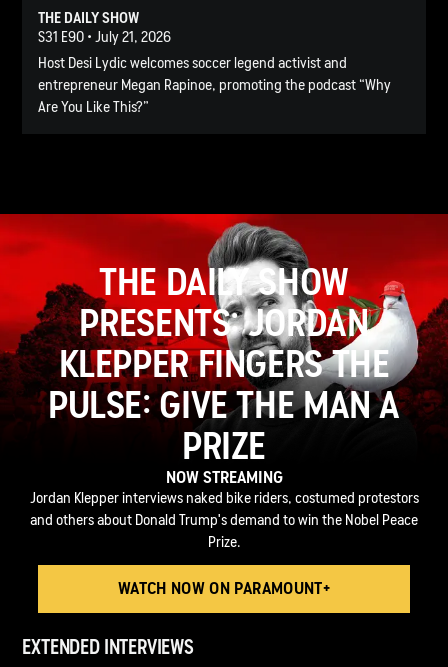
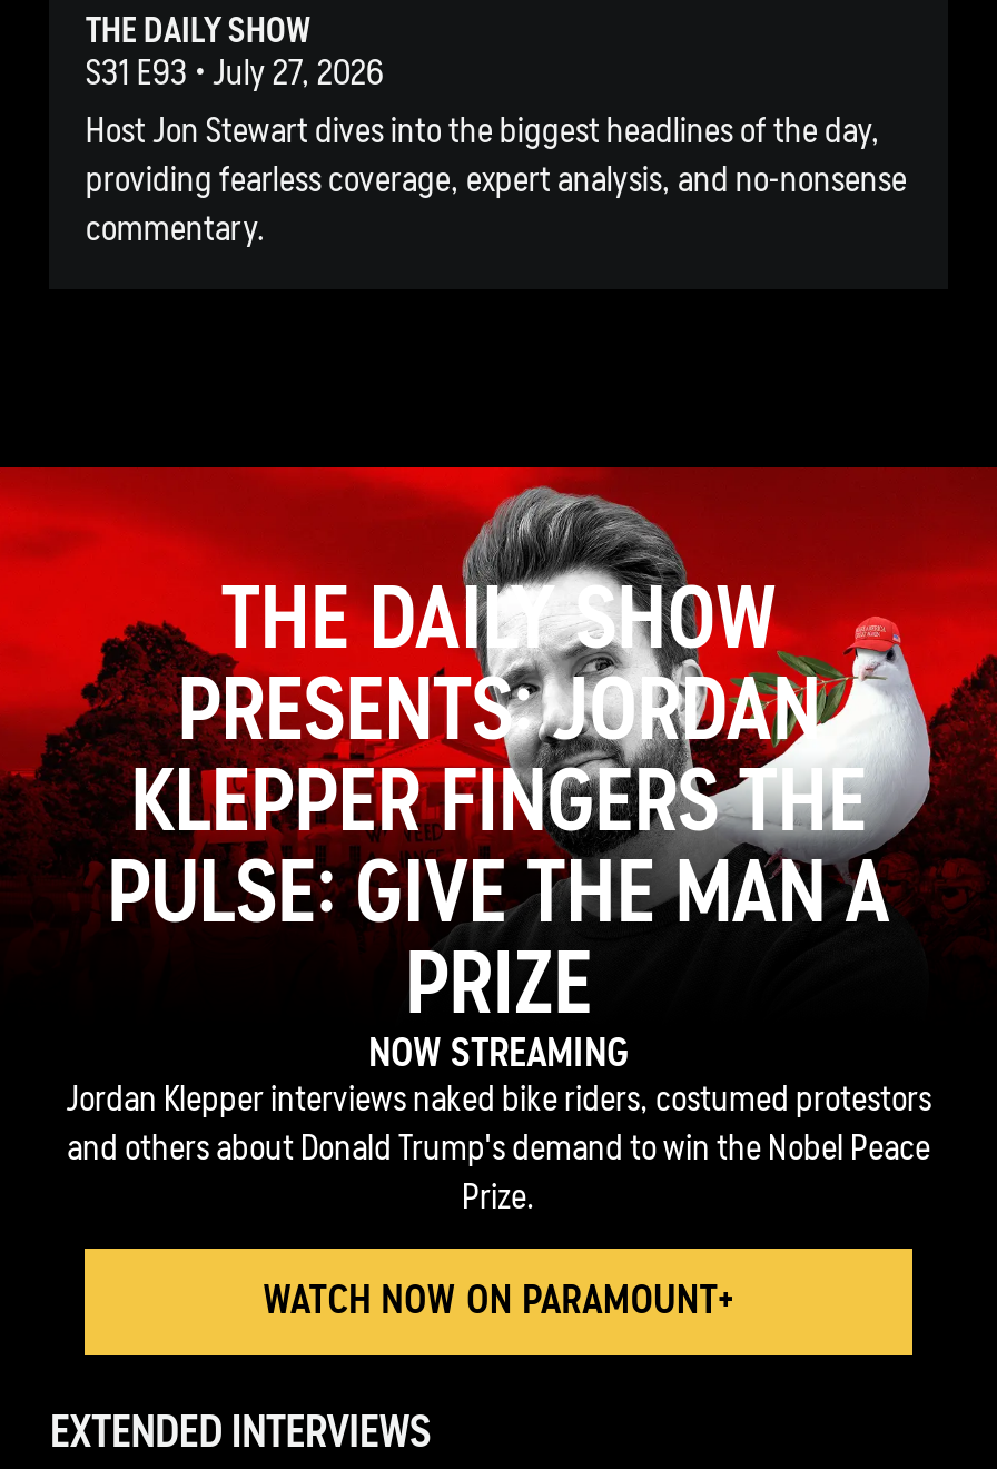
- S31 E90 • July 21, 2026
- Host Desi Lydic welcomes soccer legend activist and
- entrepreneur Megan Rapinoe, promoting the podcast “Why
- Are You Like This?”
+ S31 E93 • July 27, 2026
+ Host Jon Stewart dives into the biggest headlines of the day,
+ providing fearless coverage, expert analysis, and no-nonsense
+ commentary.
